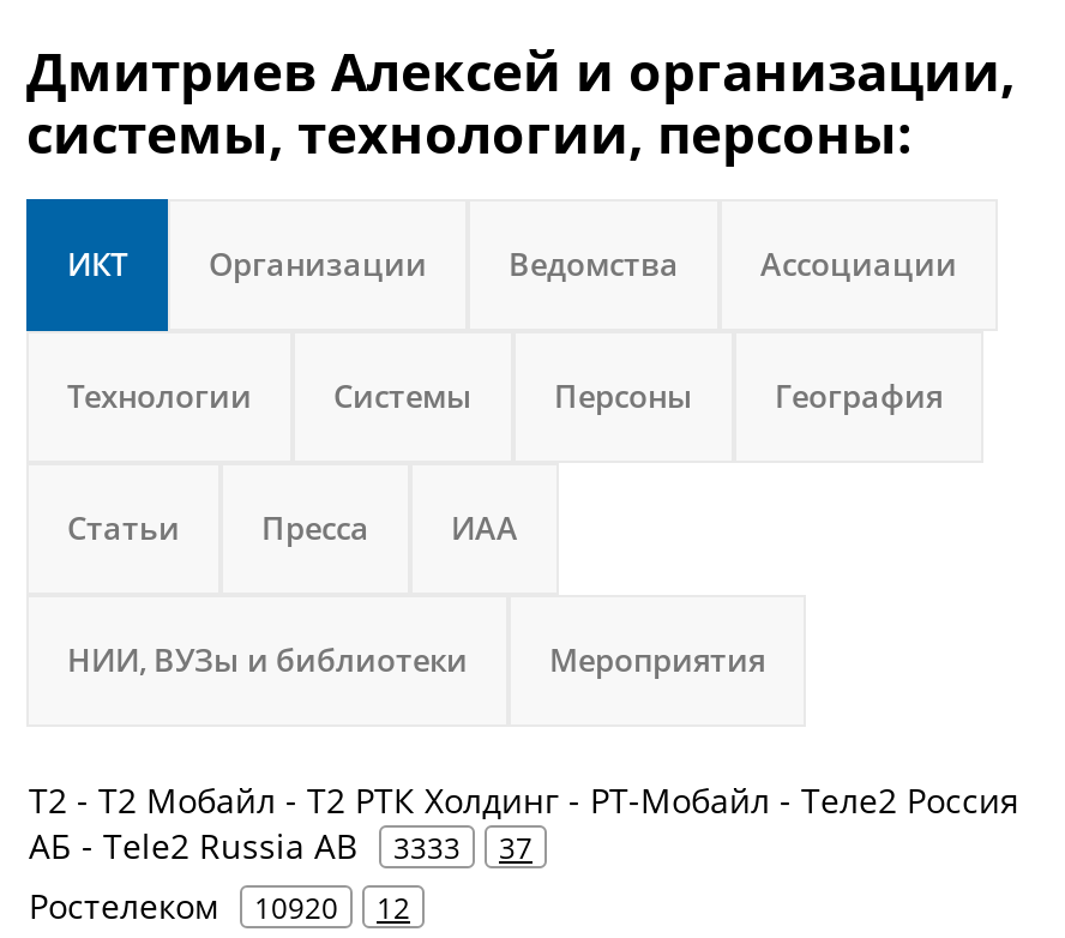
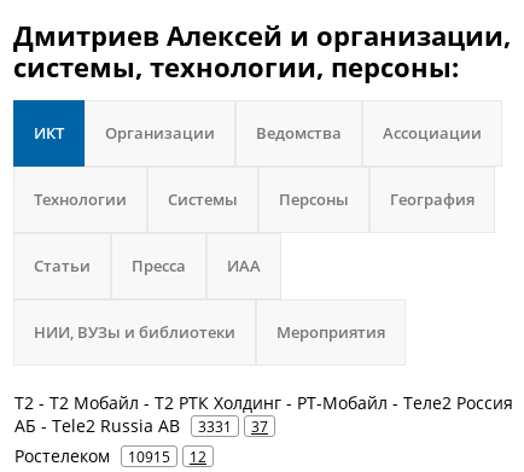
- 3333
+ 3331

- Ростелеком 10920 12
+ Ростелеком 10915 12
